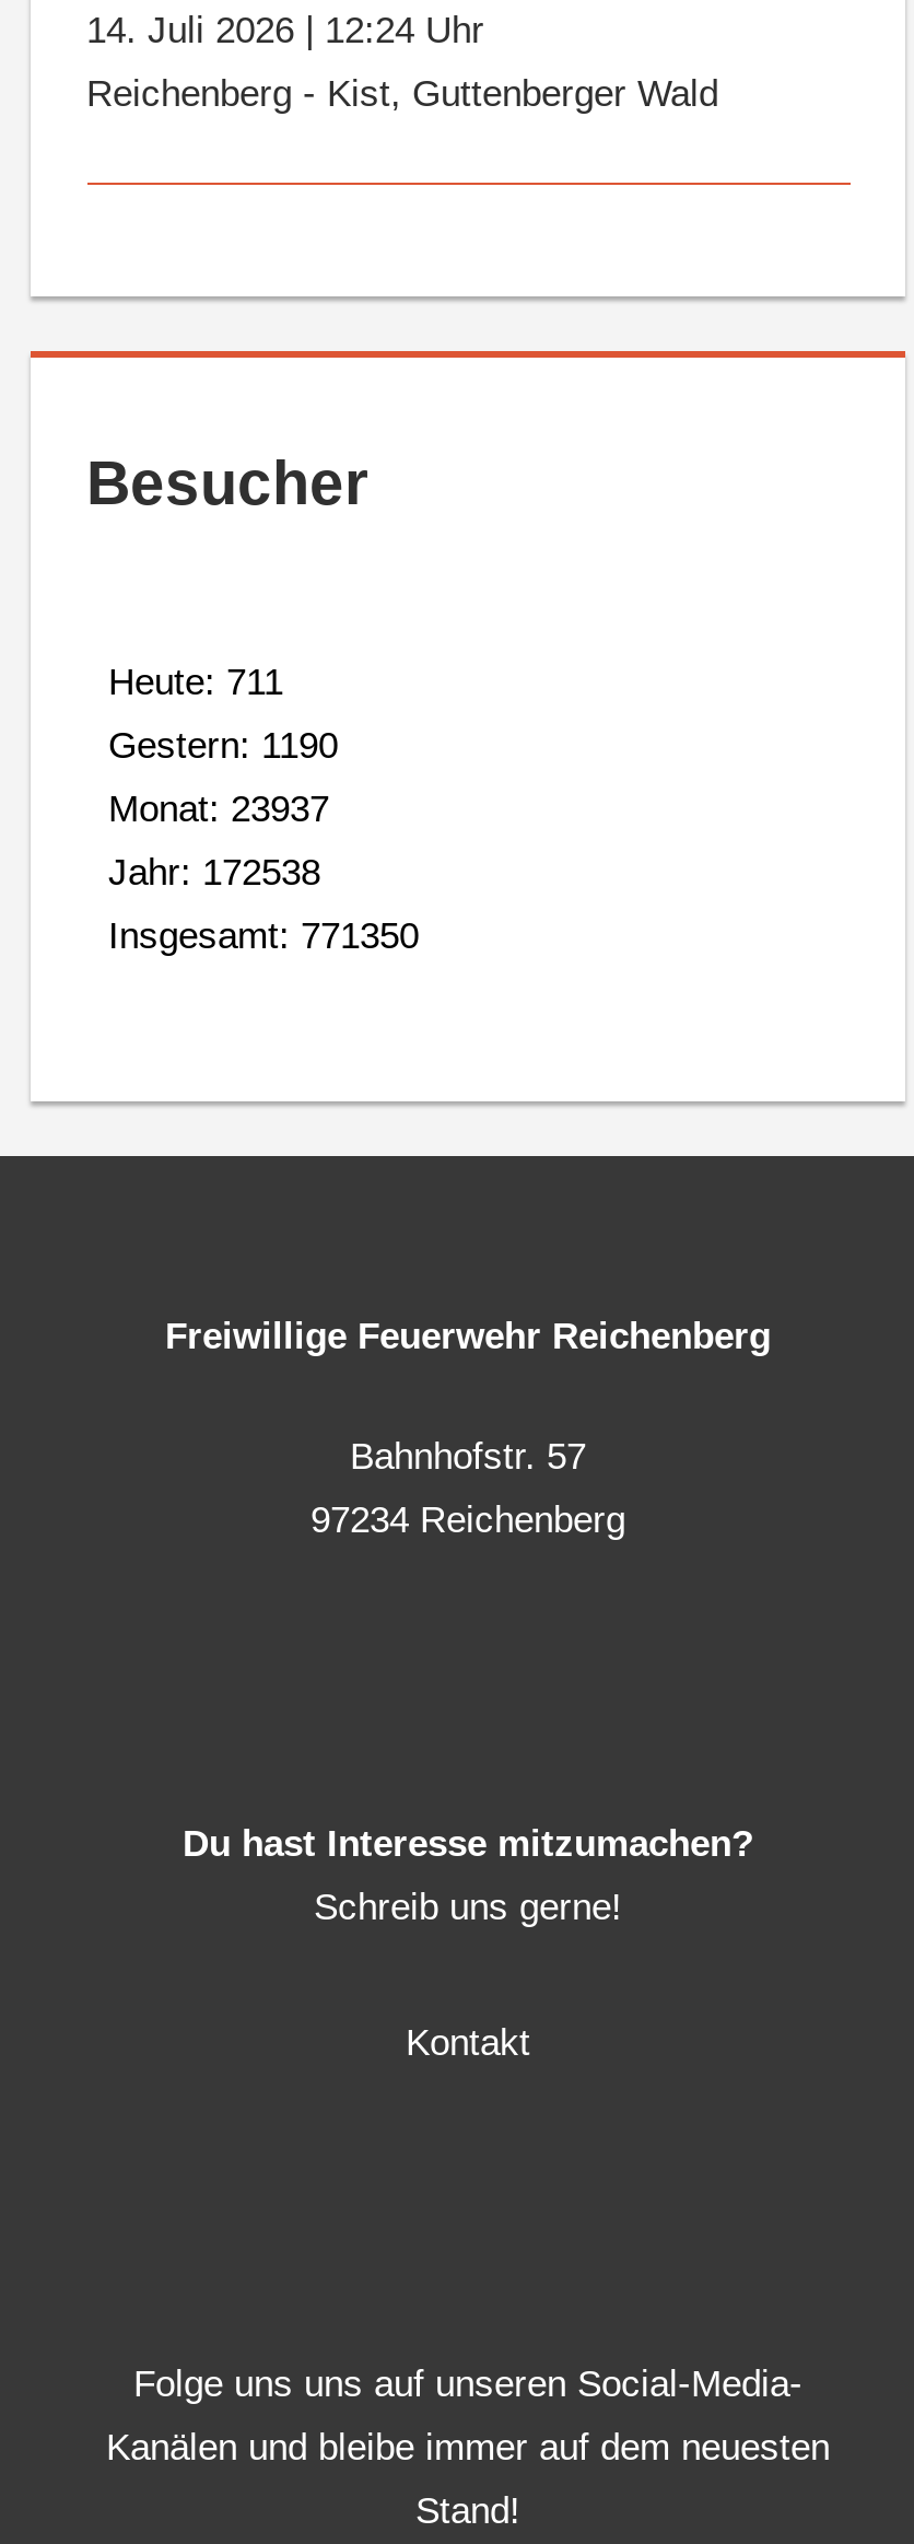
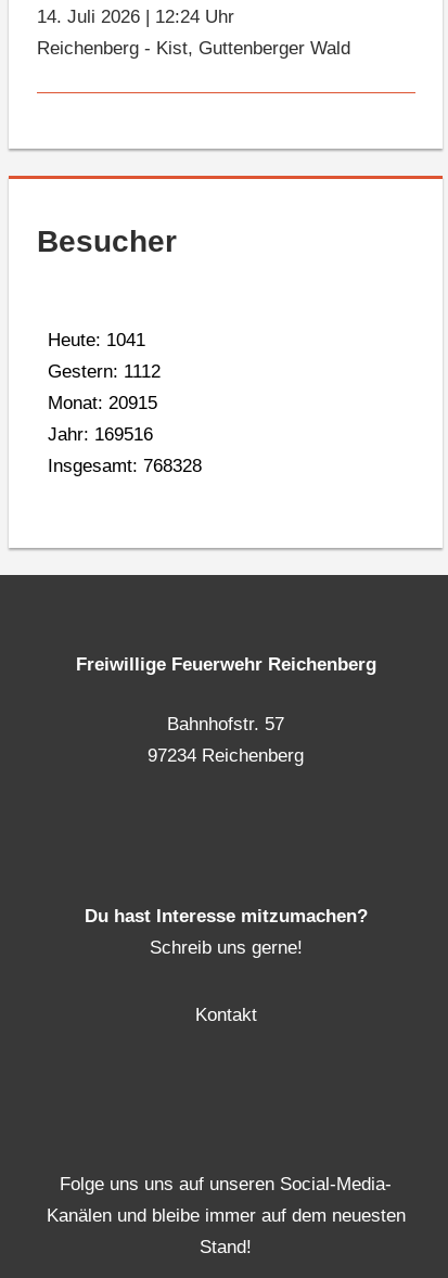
- Heute: 711
+ Heute: 1041

- Gestern: 1190
+ Gestern: 1112

- Monat: 23937
+ Monat: 20915

- Jahr: 172538
+ Jahr: 169516

- Insgesamt: 771350
+ Insgesamt: 768328
